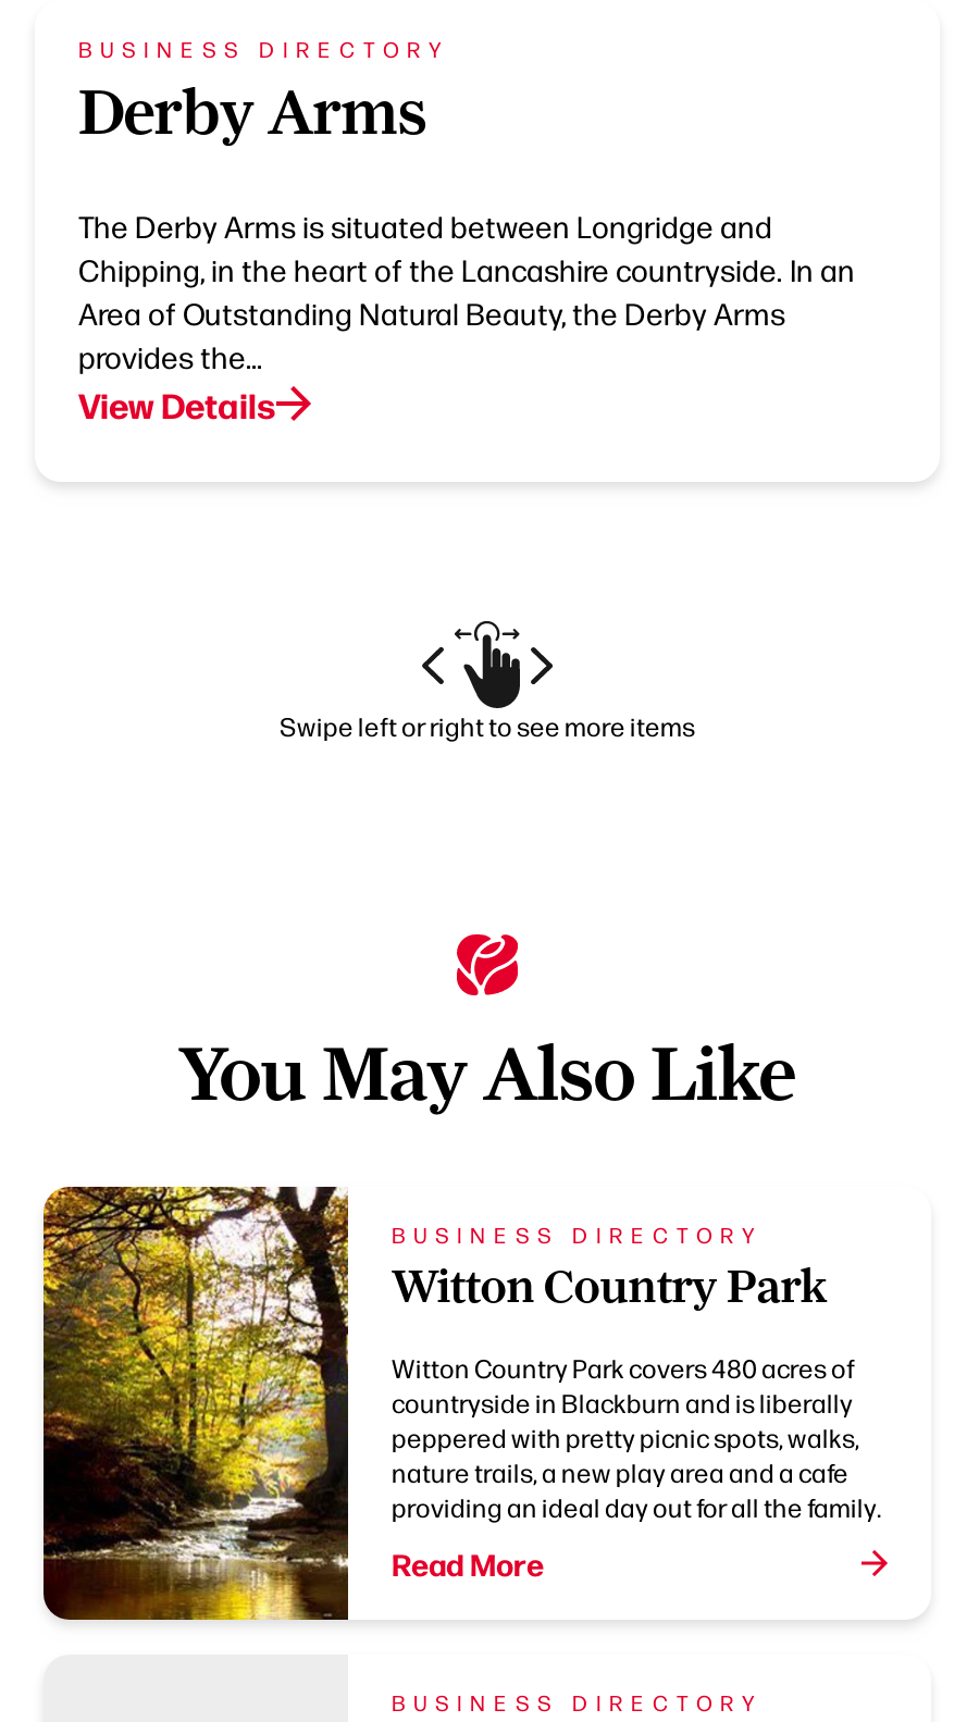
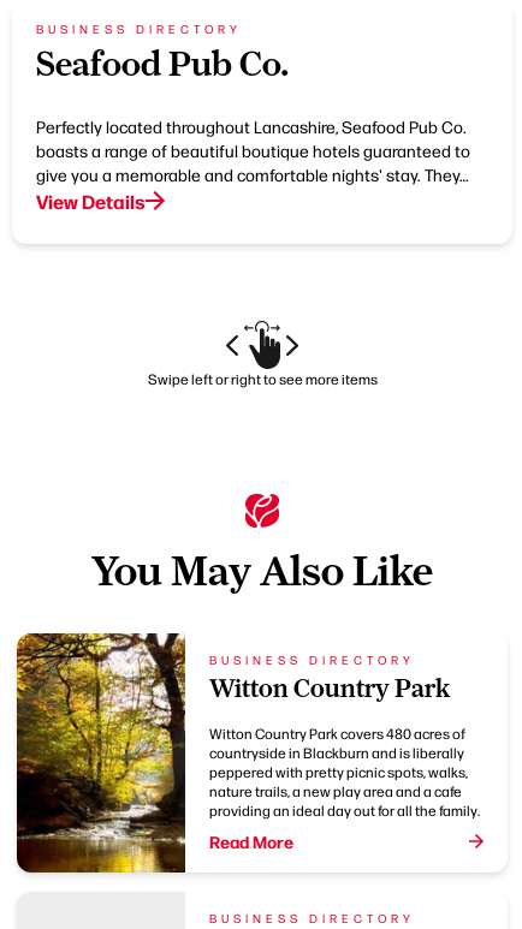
- Derby Arms
+ Seafood Pub Co.

- The Derby Arms is situated between Longridge and
- Chipping, in the heart of the Lancashire countryside. In an
- Area of Outstanding Natural Beauty, the Derby Arms
- provides the…
+ Perfectly located throughout Lancashire, Seafood Pub Co.
+ boasts a range of beautiful boutique hotels guaranteed to
+ give you a memorable and comfortable nights' stay. They…
